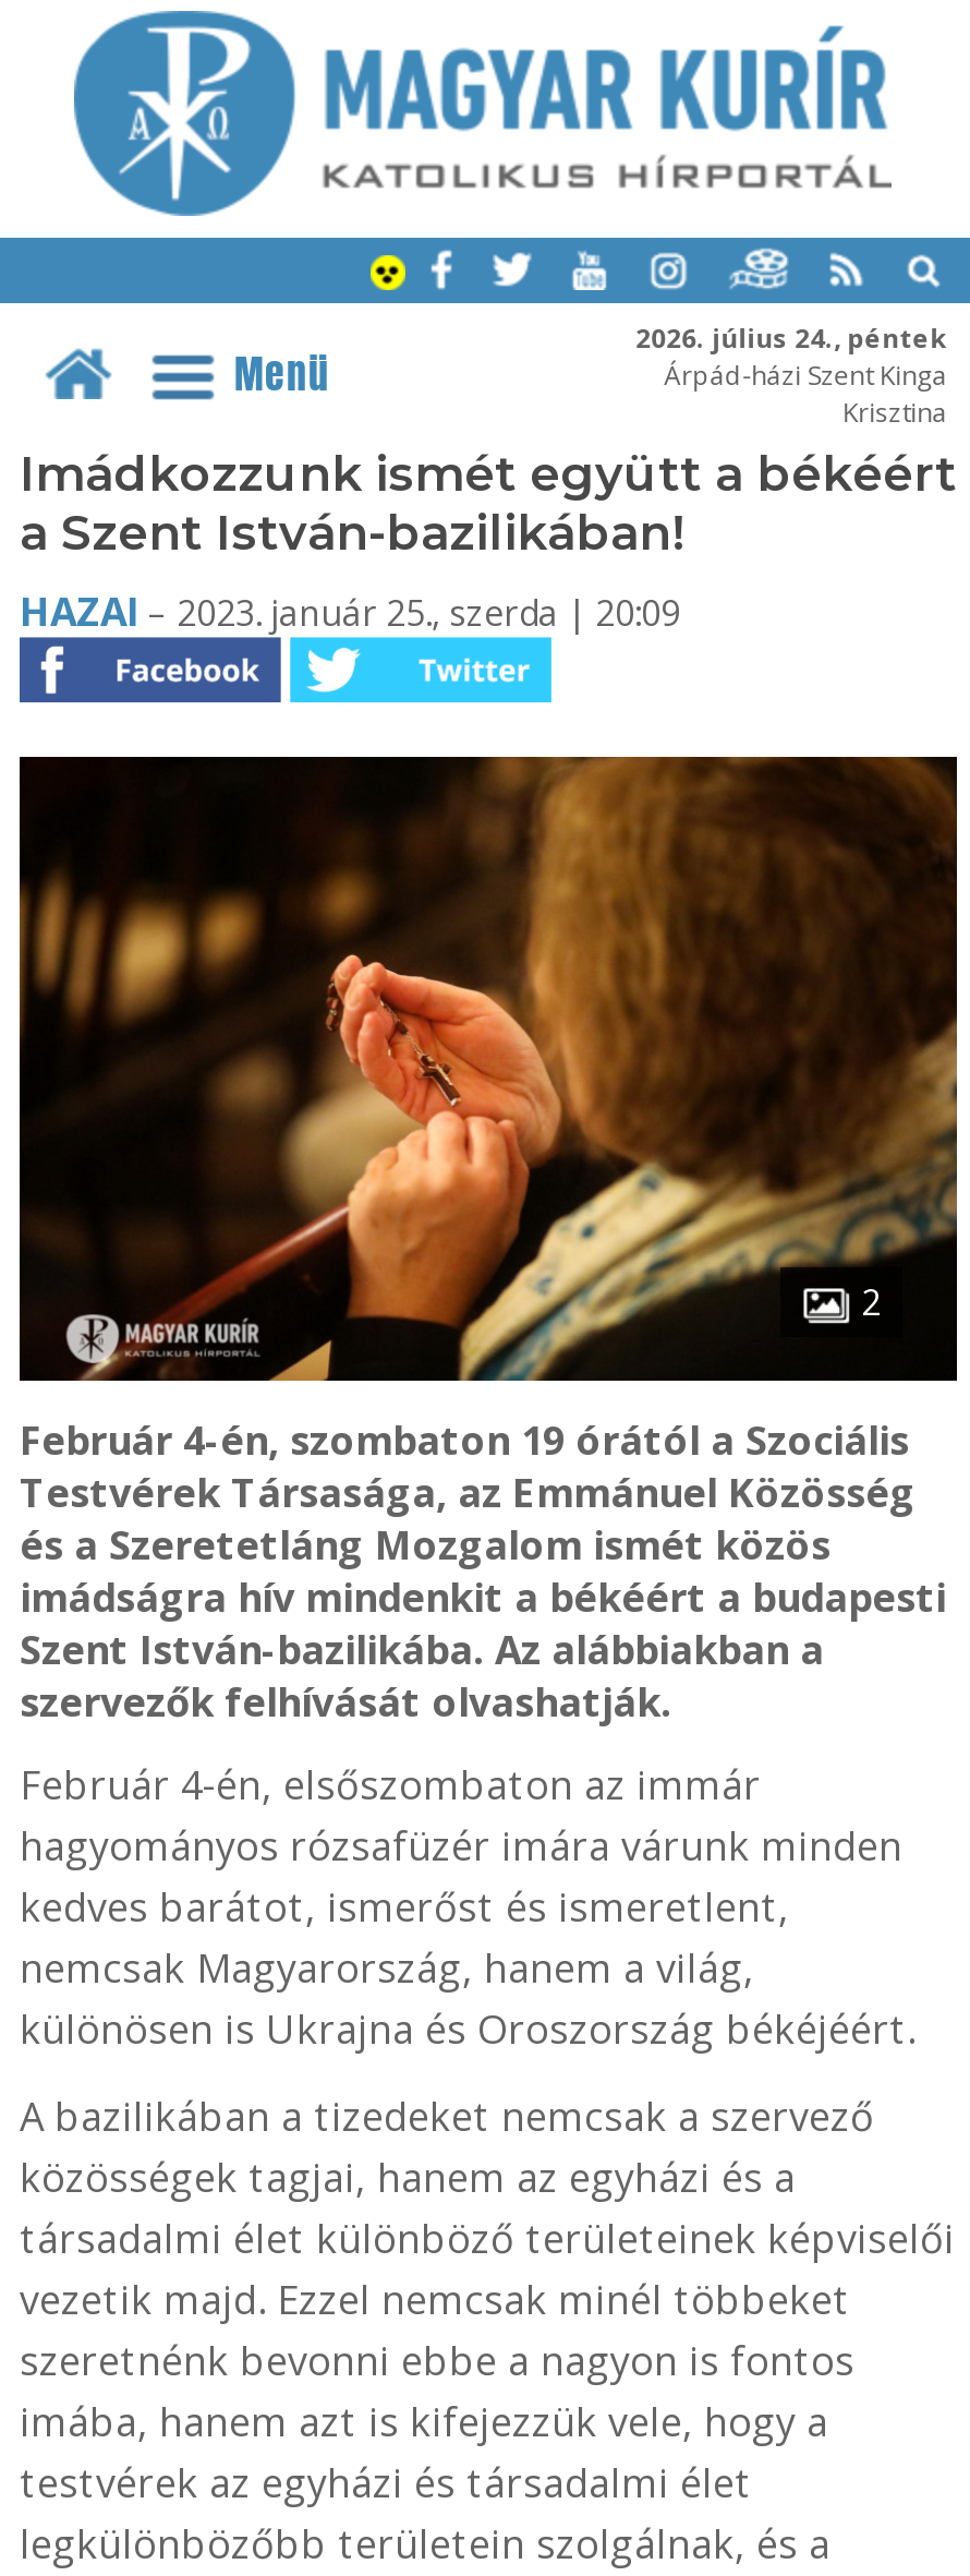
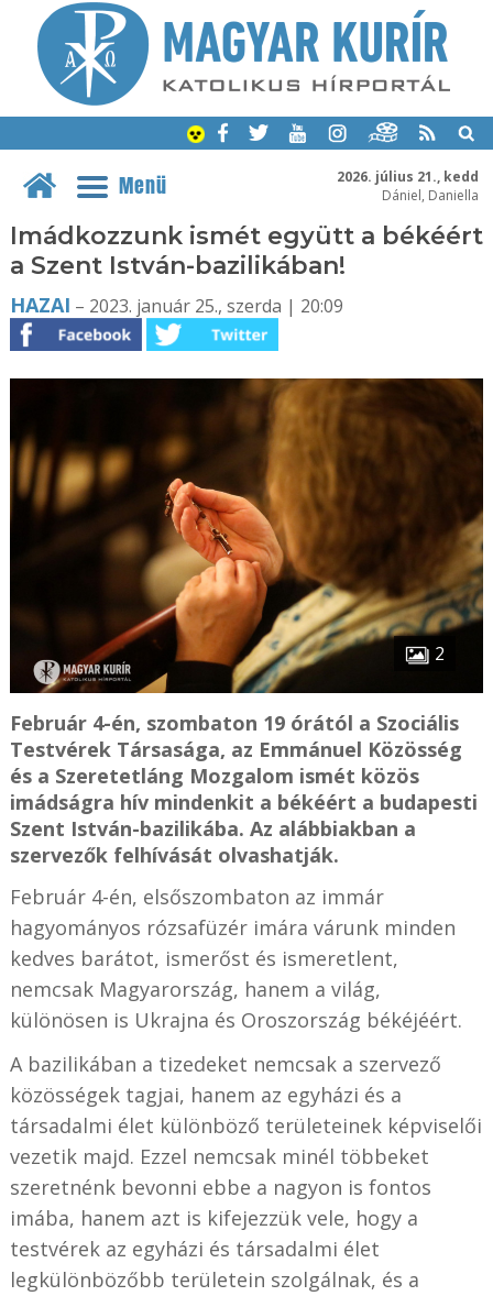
- 2026. július 24., péntek
- Árpád-házi Szent Kinga
- Krisztina
+ 2026. július 21., kedd
+ Dániel, Daniella
